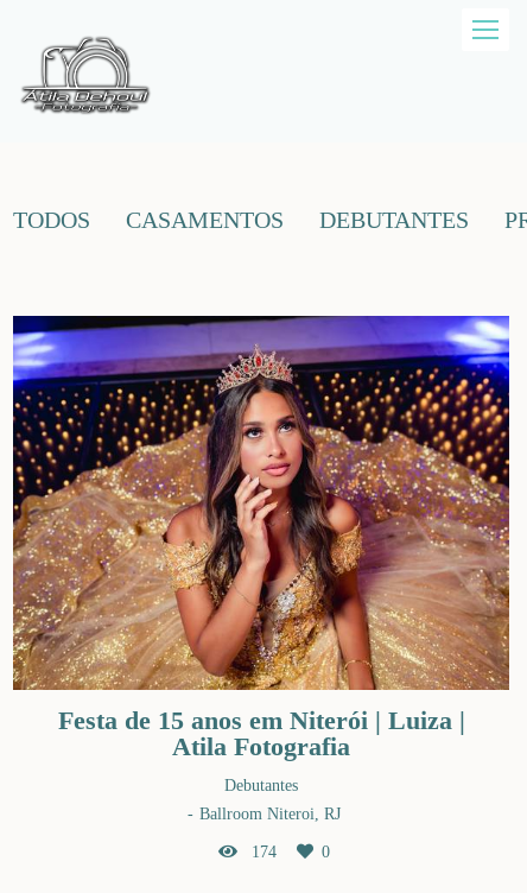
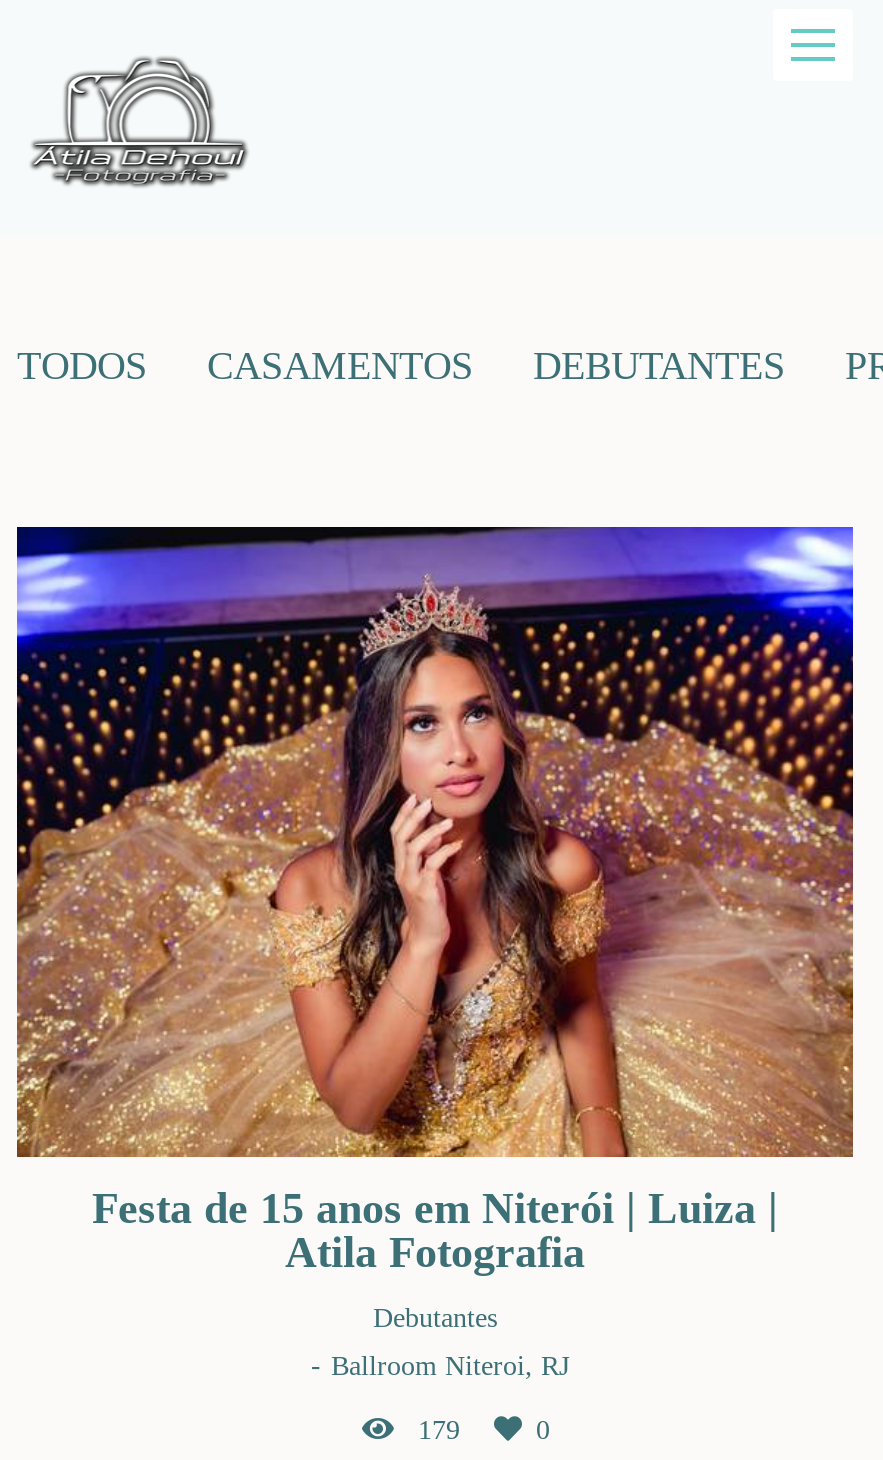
- 174
+ 179
